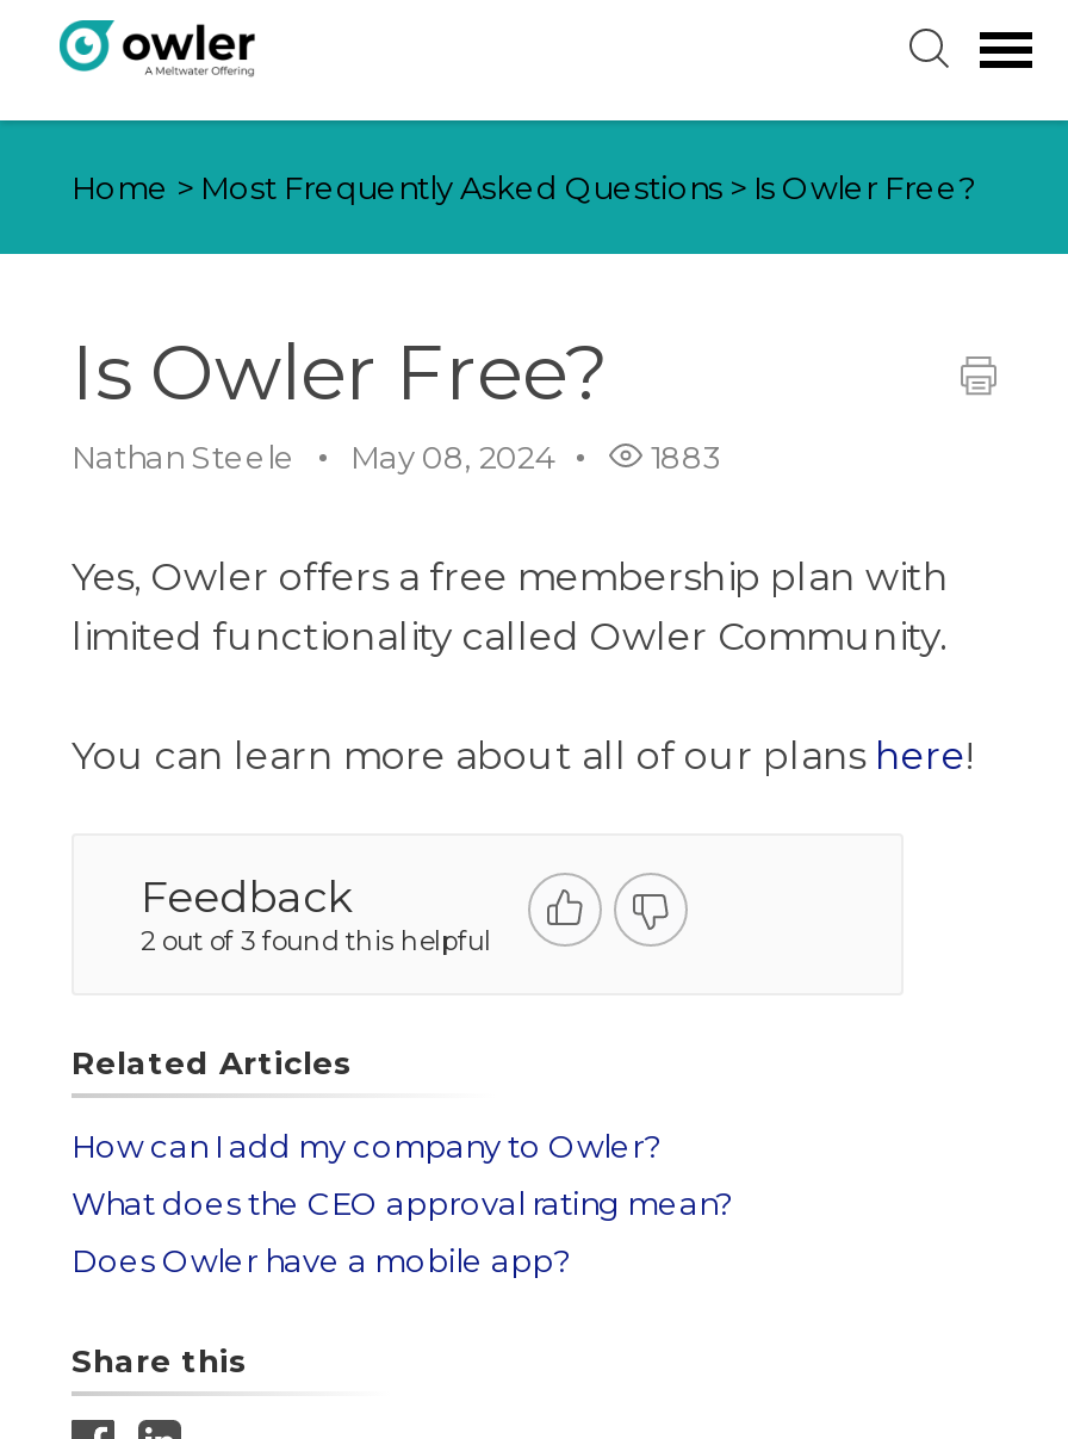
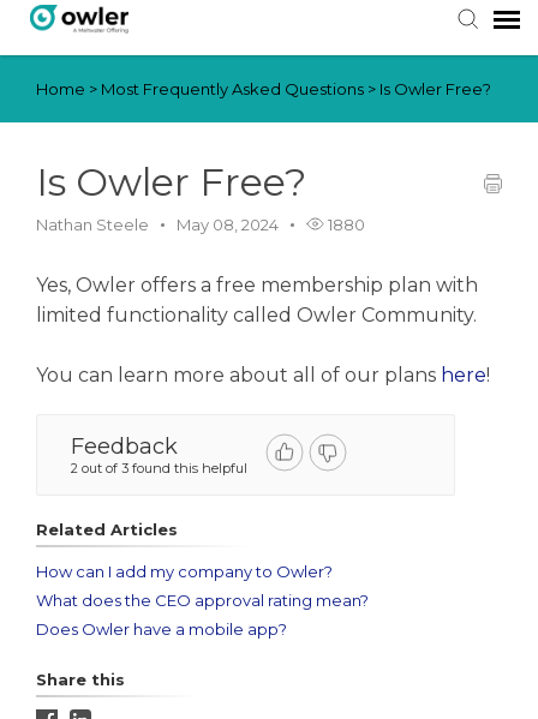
- 1883
+ 1880
